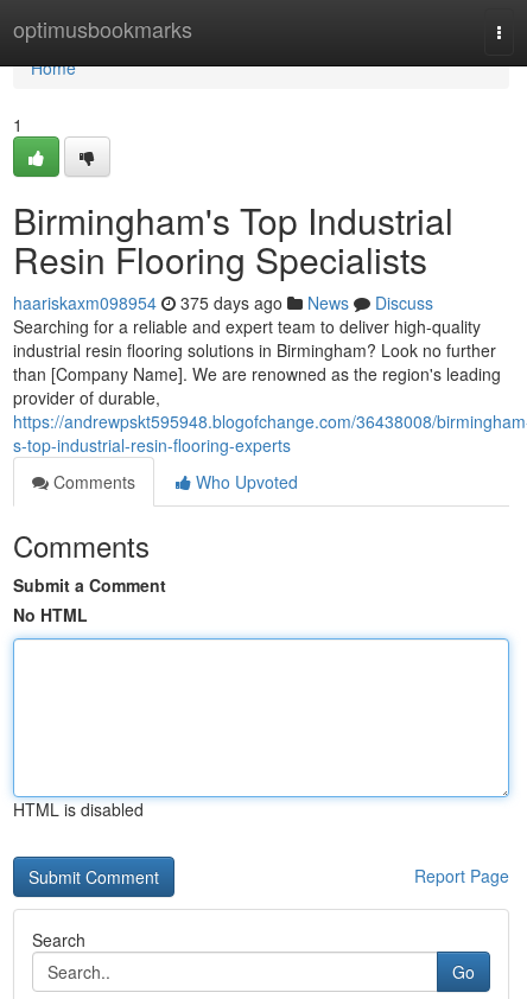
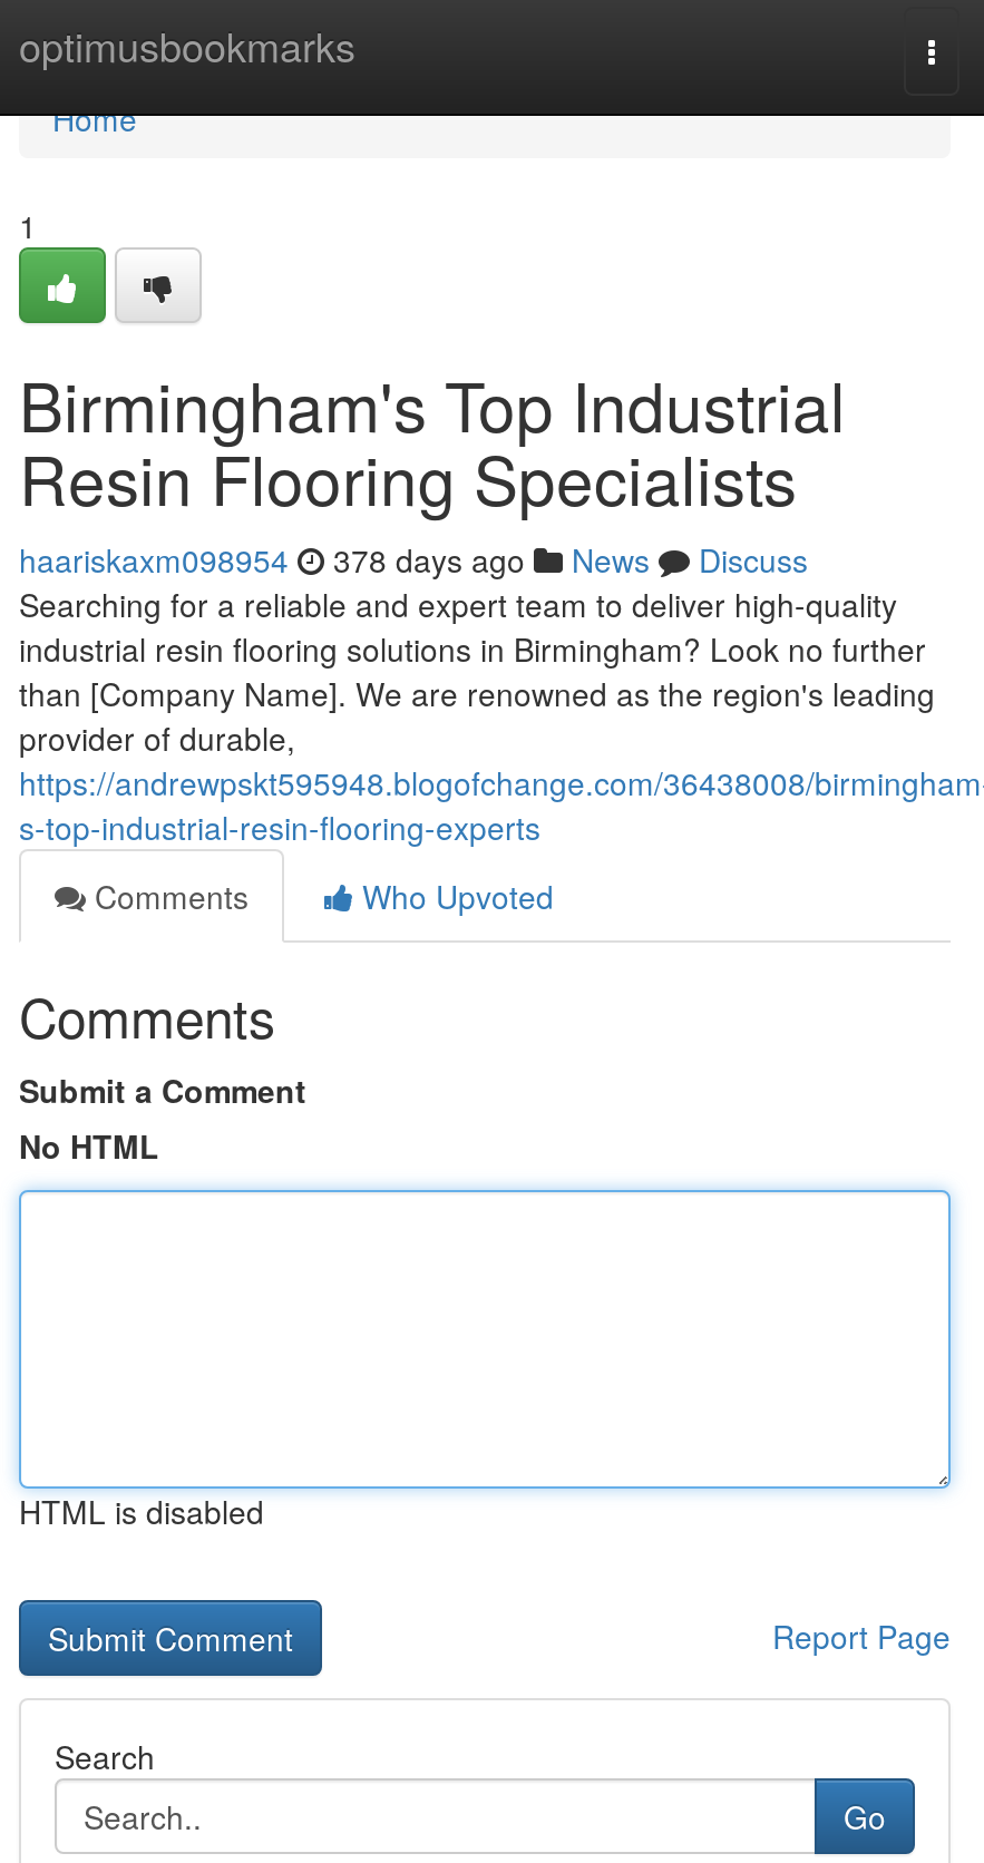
- haariskaxm098954 375 days ago News Discuss
+ haariskaxm098954 378 days ago News Discuss
